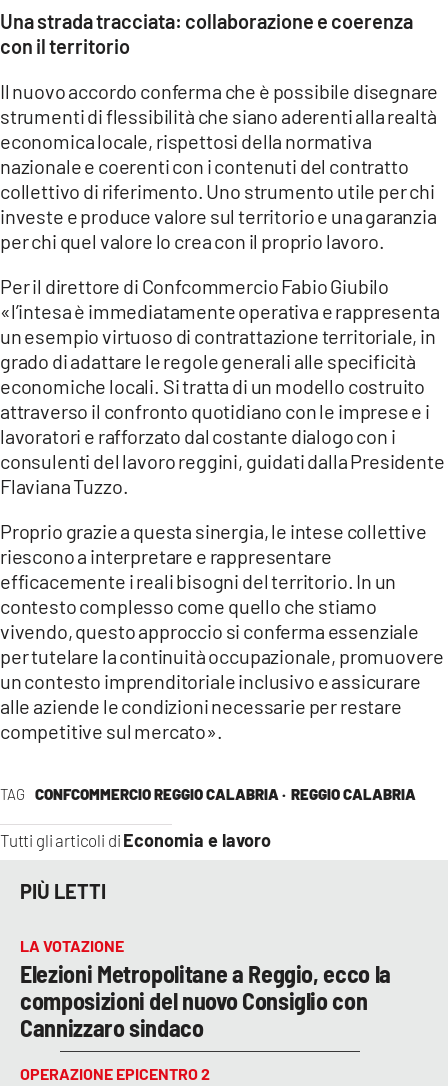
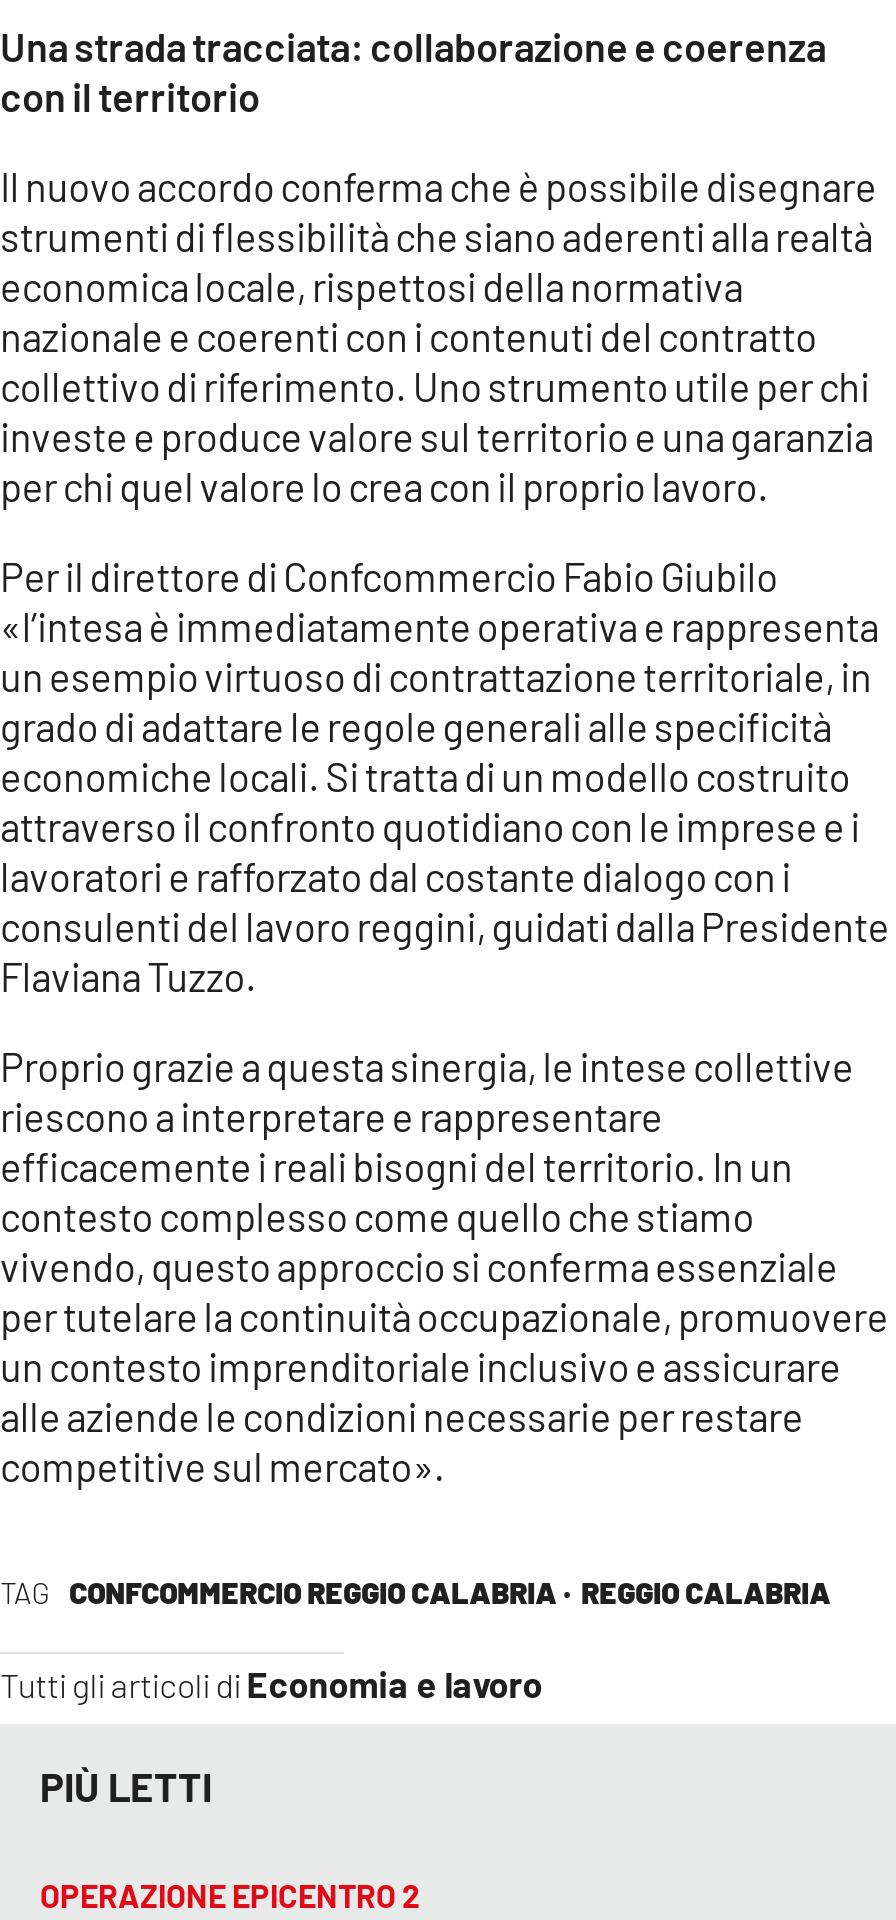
- LA VOTAZIONE
- Elezioni Metropolitane a Reggio, ecco la
- composizioni del nuovo Consiglio con
- Cannizzaro sindaco
